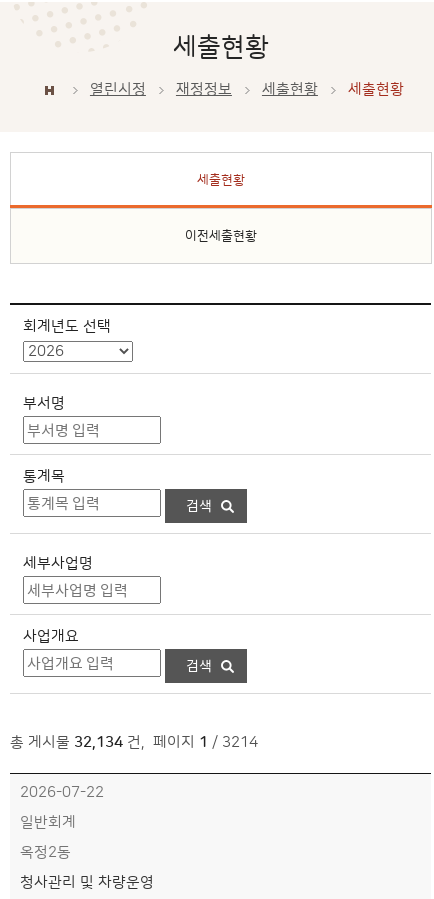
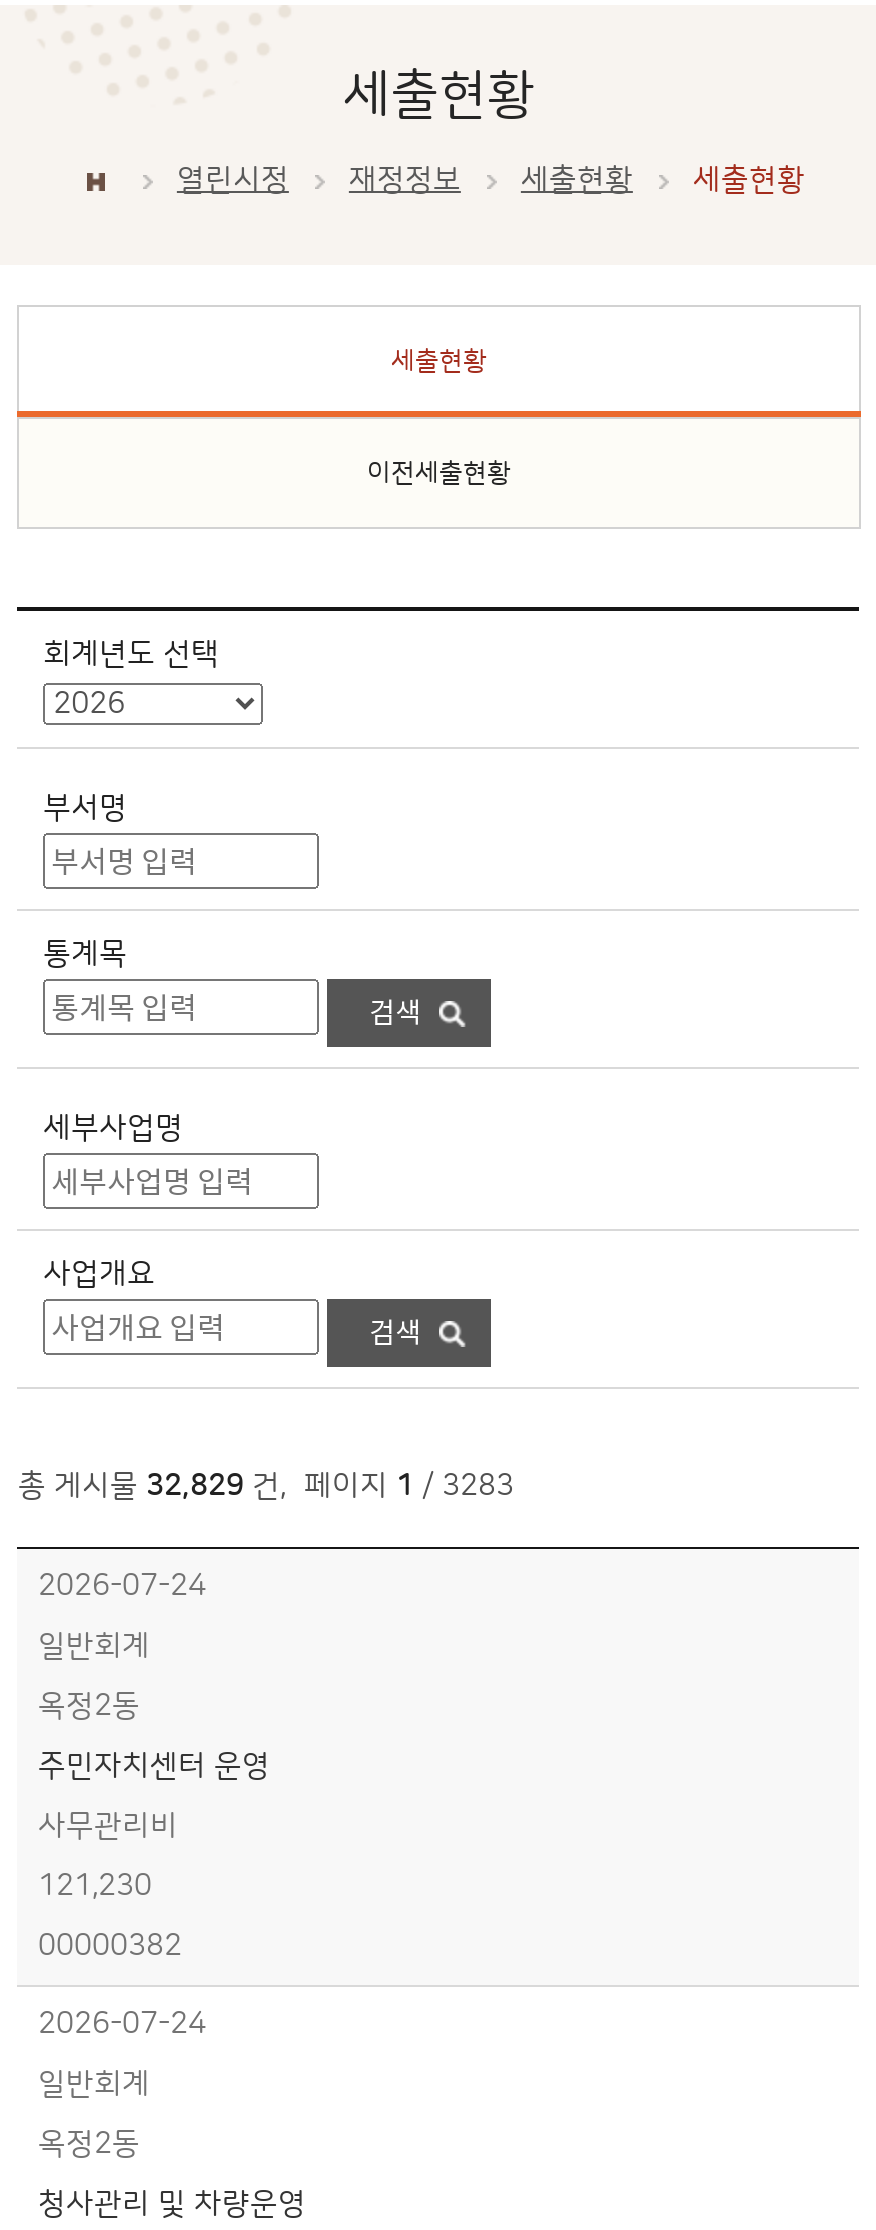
- 총 게시물 32,134 건, 페이지 1 / 3214
+ 총 게시물 32,829 건, 페이지 1 / 3283

- 2026-07-22
+ 2026-07-24
+ 일반회계
+ 옥정2동
+ 주민자치센터 운영
+ 사무관리비
+ 121,230
+ 00000382
+ 2026-07-24
